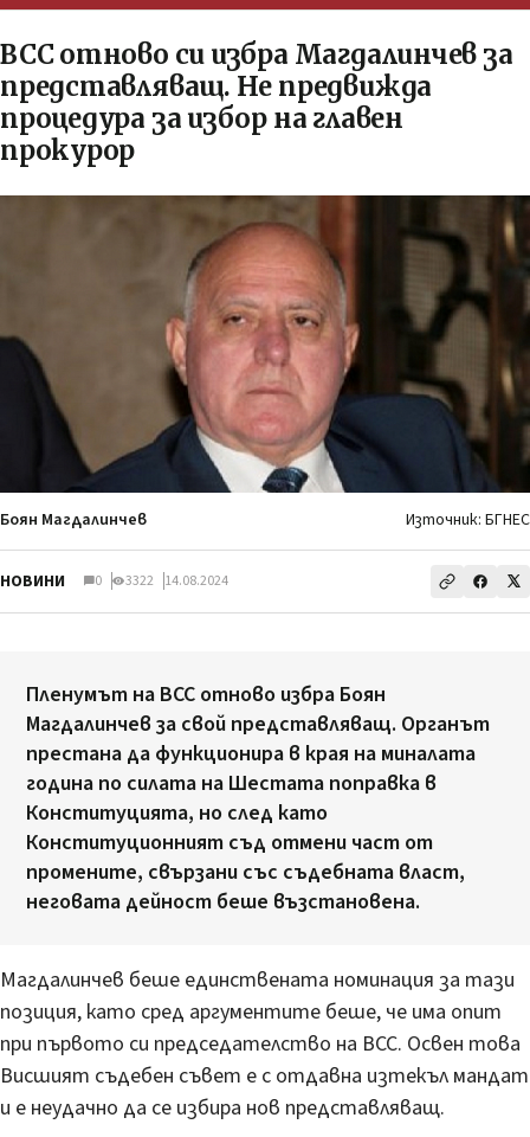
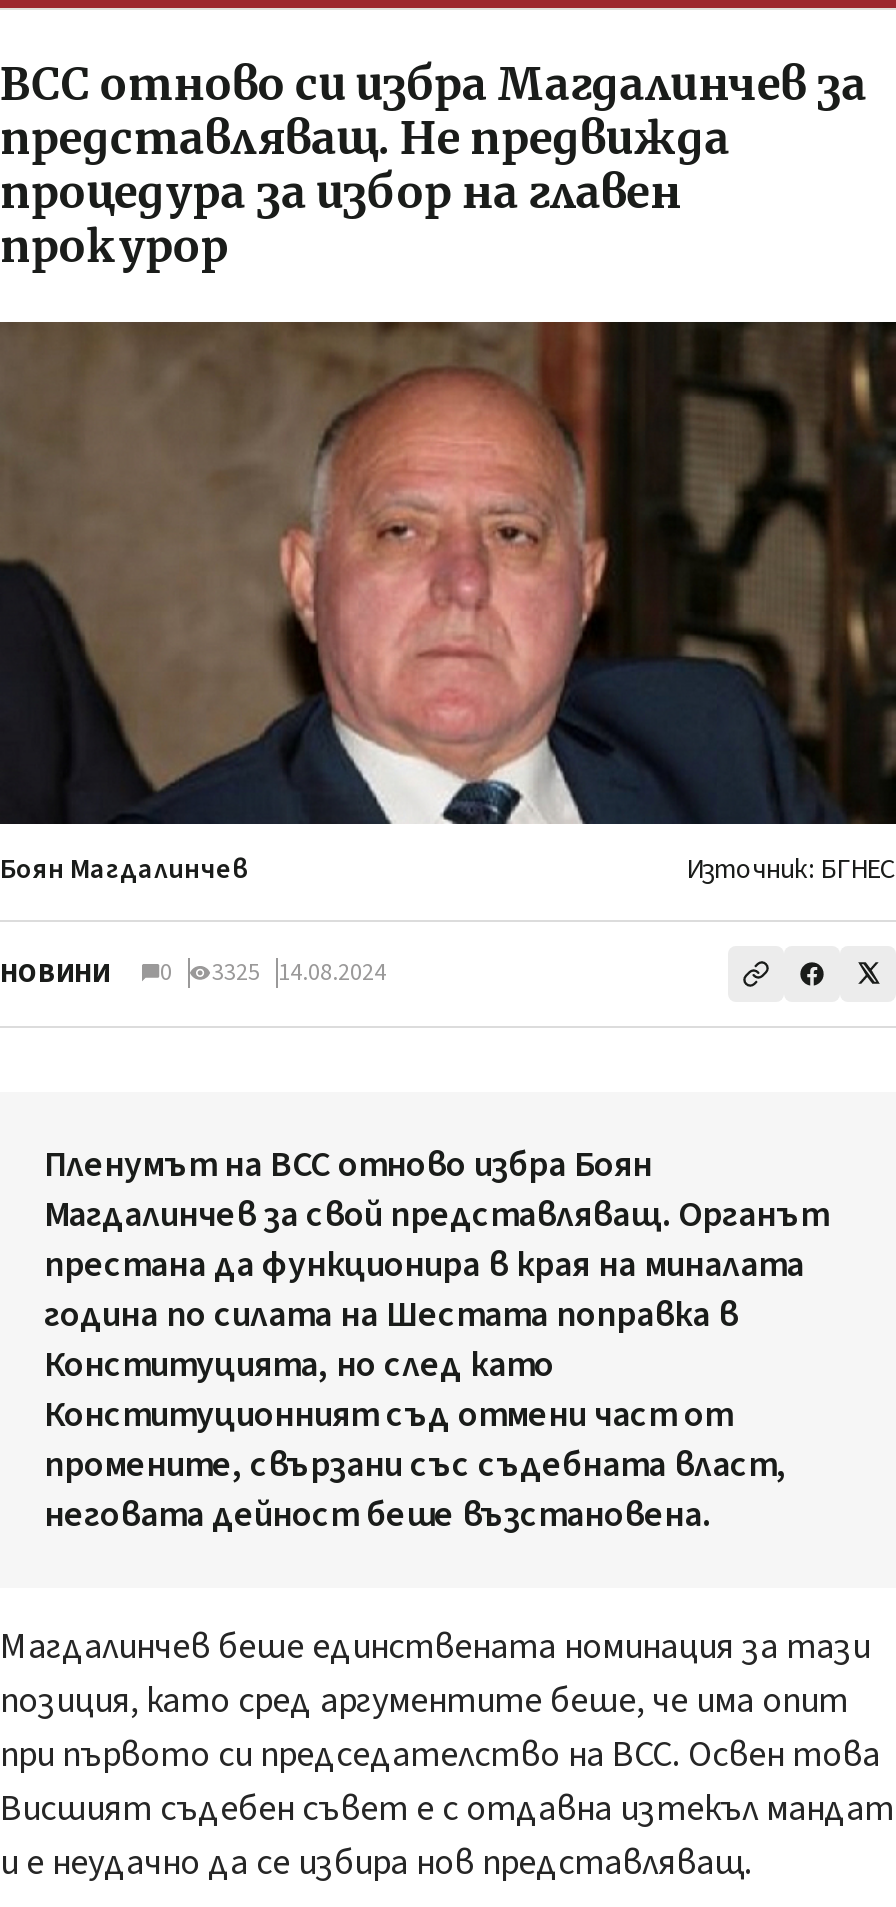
- НОВИНИ 0 3322 14.08.2024
+ НОВИНИ 0 3325 14.08.2024
